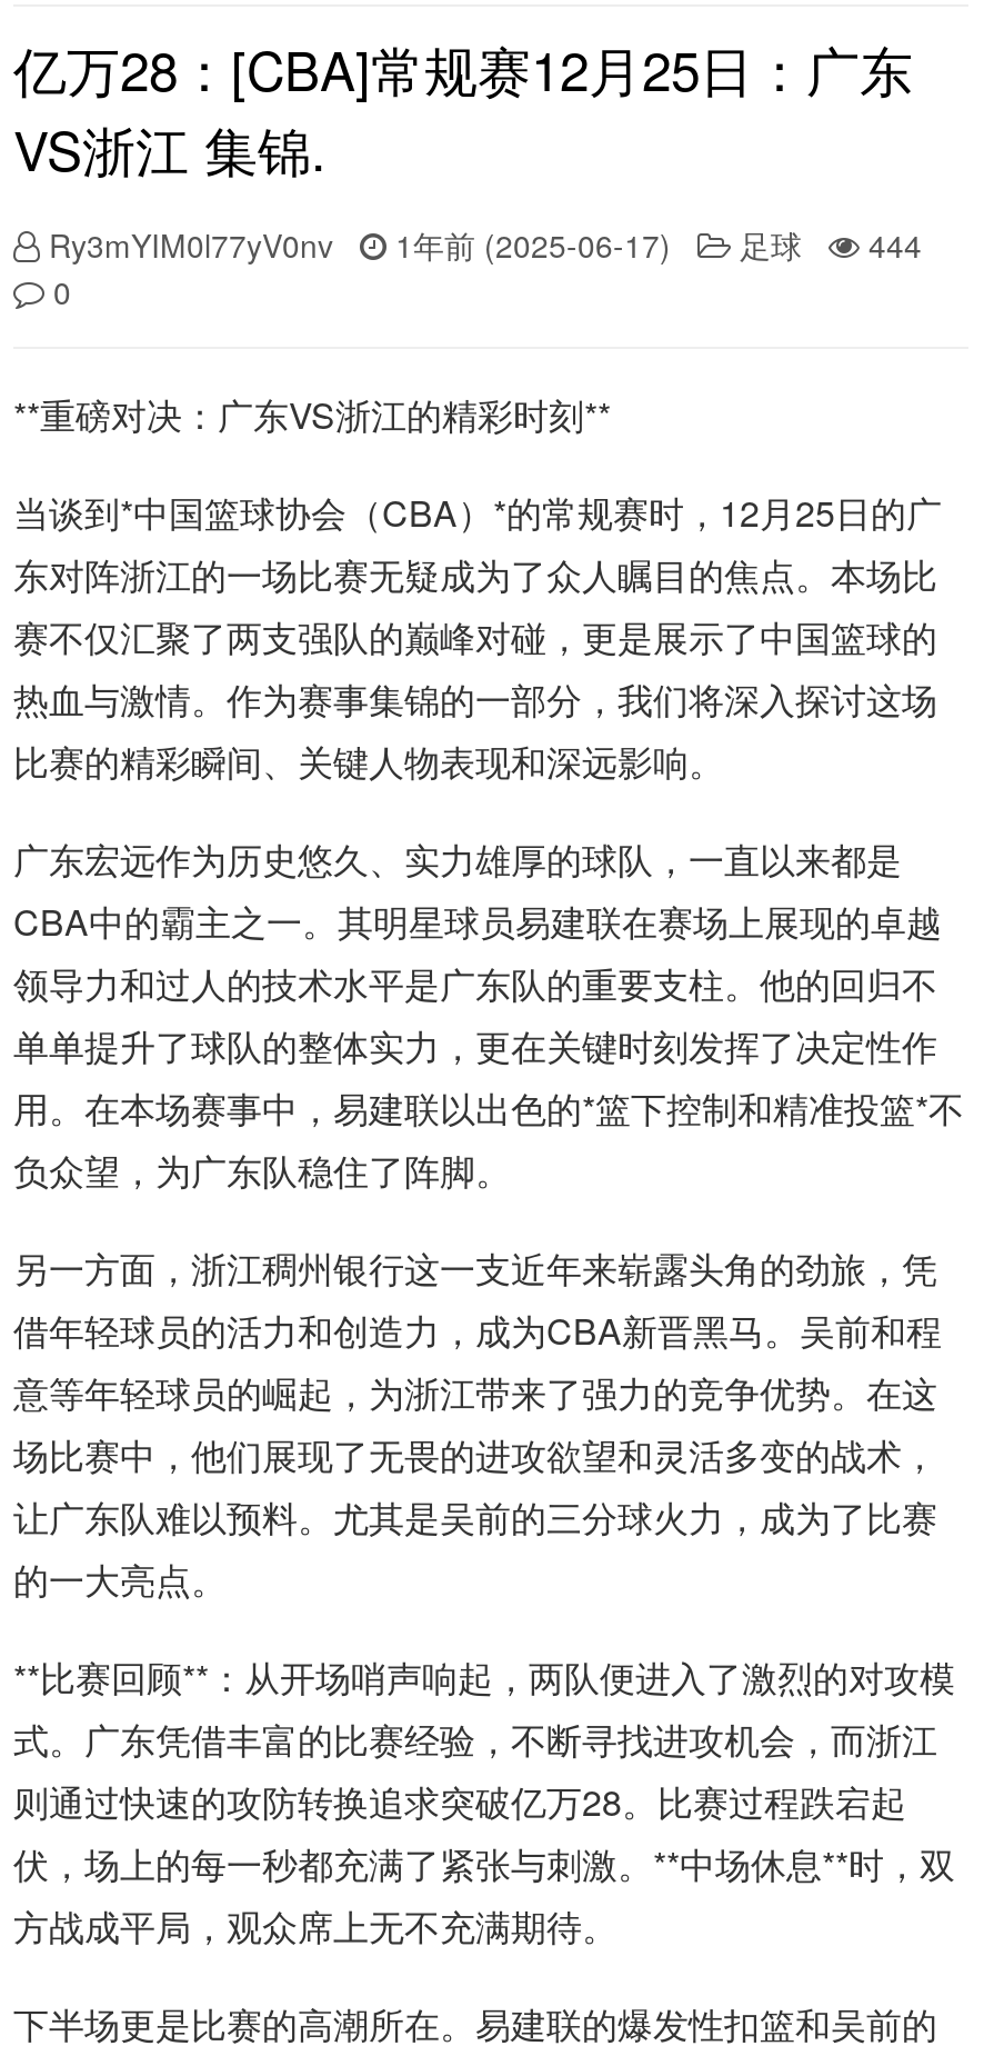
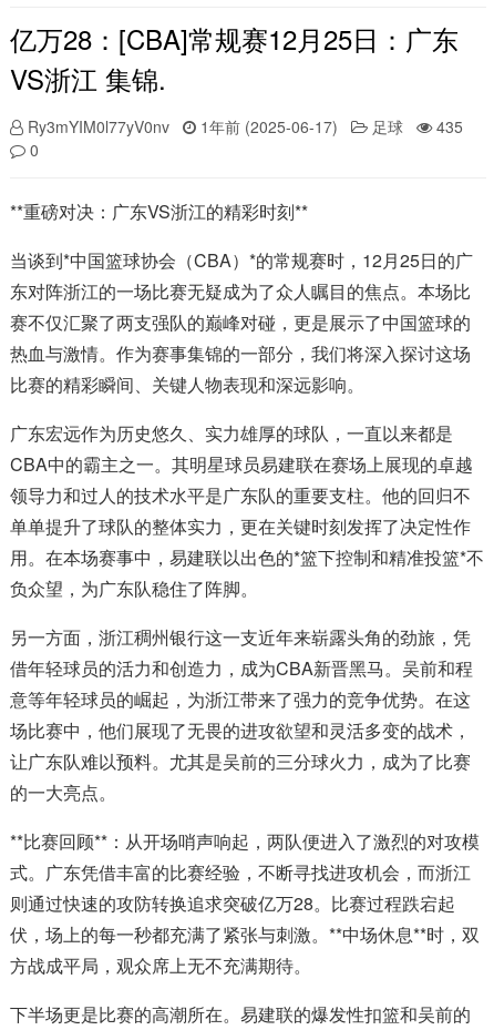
- Ry3mYIM0l77yV0nv 1年前 (2025-06-17) 足球 444
+ Ry3mYIM0l77yV0nv 1年前 (2025-06-17) 足球 435
